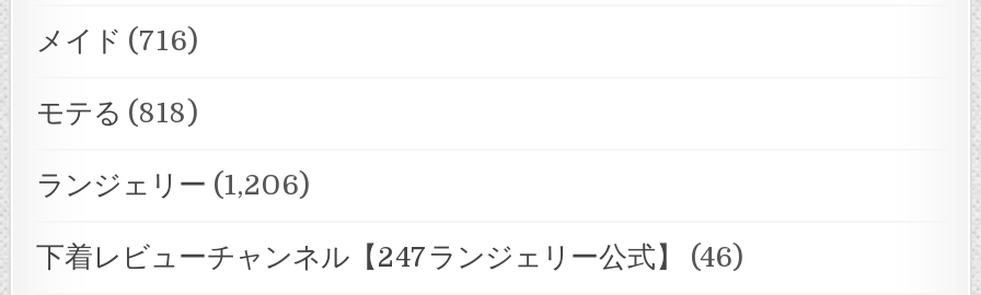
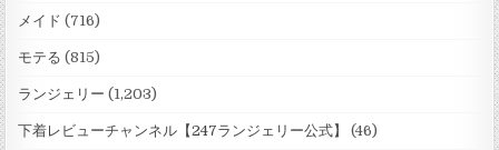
- モテる(818)
+ モテる(815)

- ランジェリー(1,206)
+ ランジェリー(1,203)
